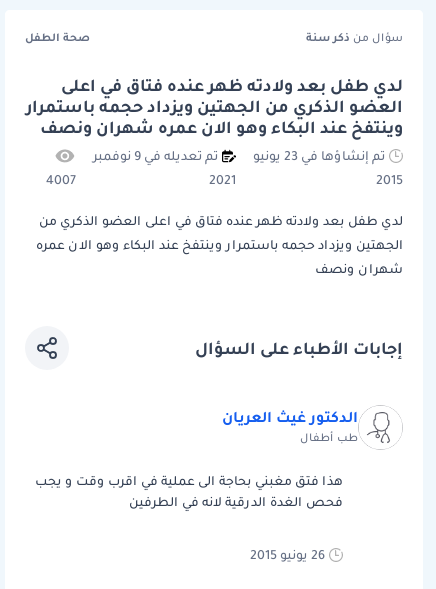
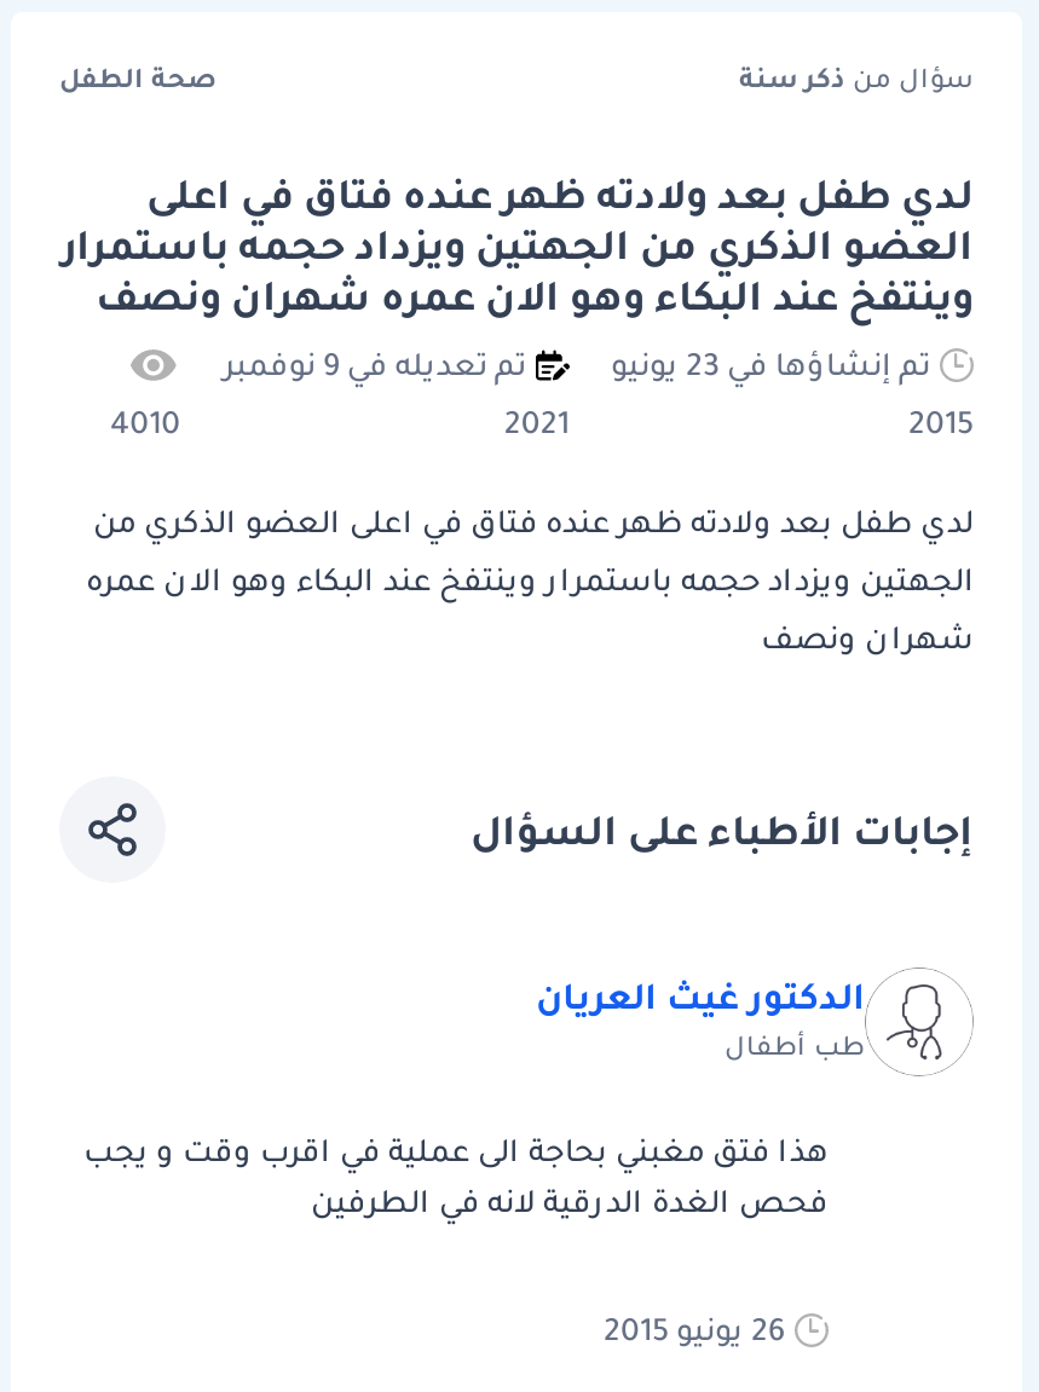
- 4007
+ 4010
